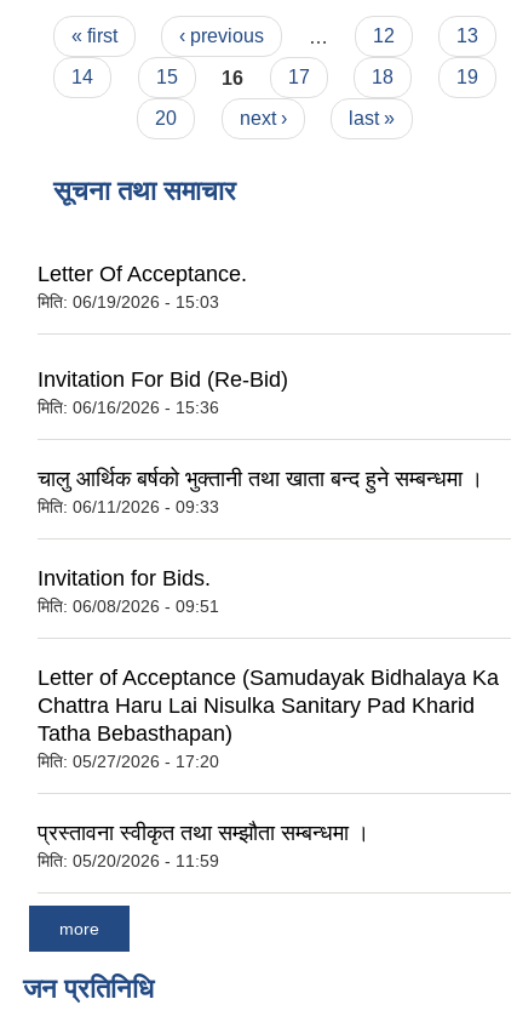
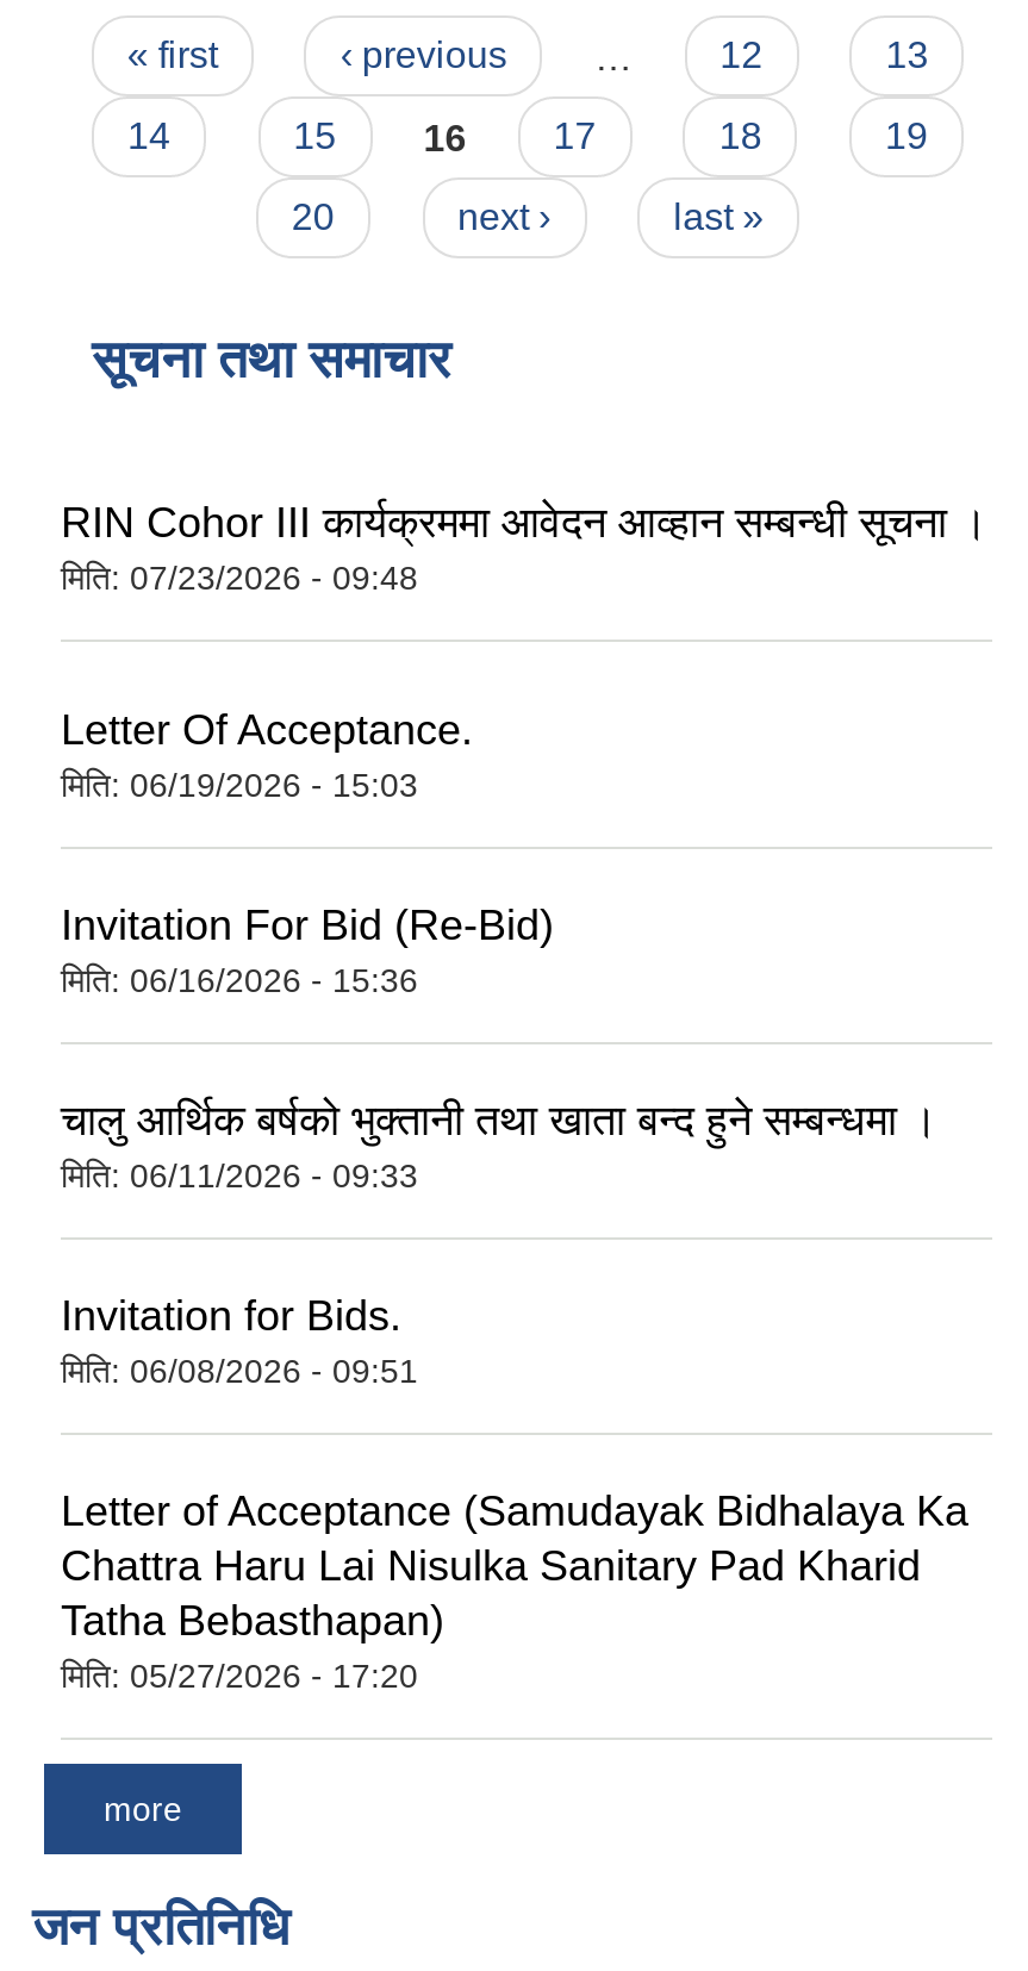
+ RIN Cohor III कार्यक्रममा आवेदन आव्हान सम्बन्धी सूचना ।
+ मिति: 07/23/2026 - 09:48

moved down: Letter Of Acceptance. | मिति: 06/19/2026 - 15:03

moved down: Invitation For Bid (Re-Bid) | मिति: 06/16/2026 - 15:36 | चालु आर्थिक बर्षको भुक्तानी तथा खाता बन्द हुने सम्बन्धमा । | ... | Tatha Bebasthapan) | मिति: 05/27/2026 - 17:20

- प्रस्तावना स्वीकृत तथा सम्झौता सम्बन्धमा ।
- मिति: 05/20/2026 - 11:59
